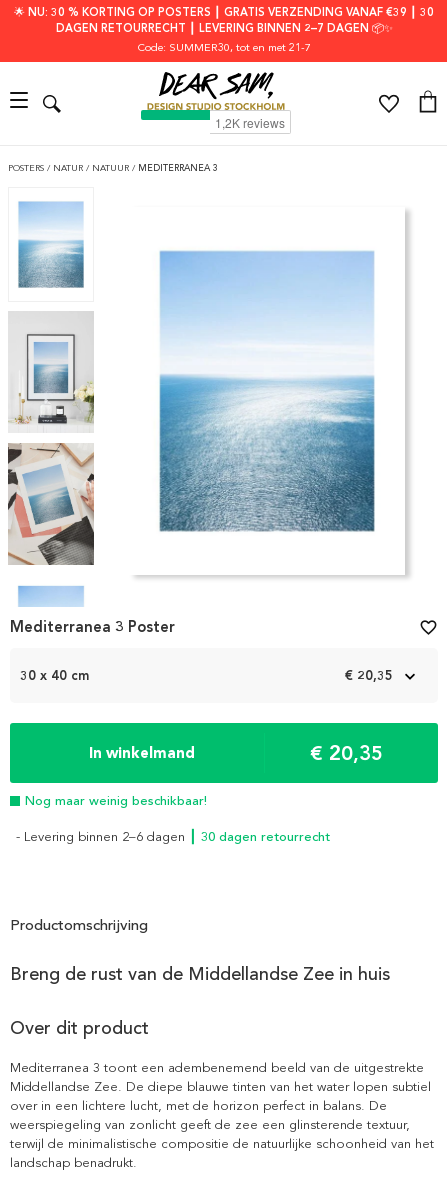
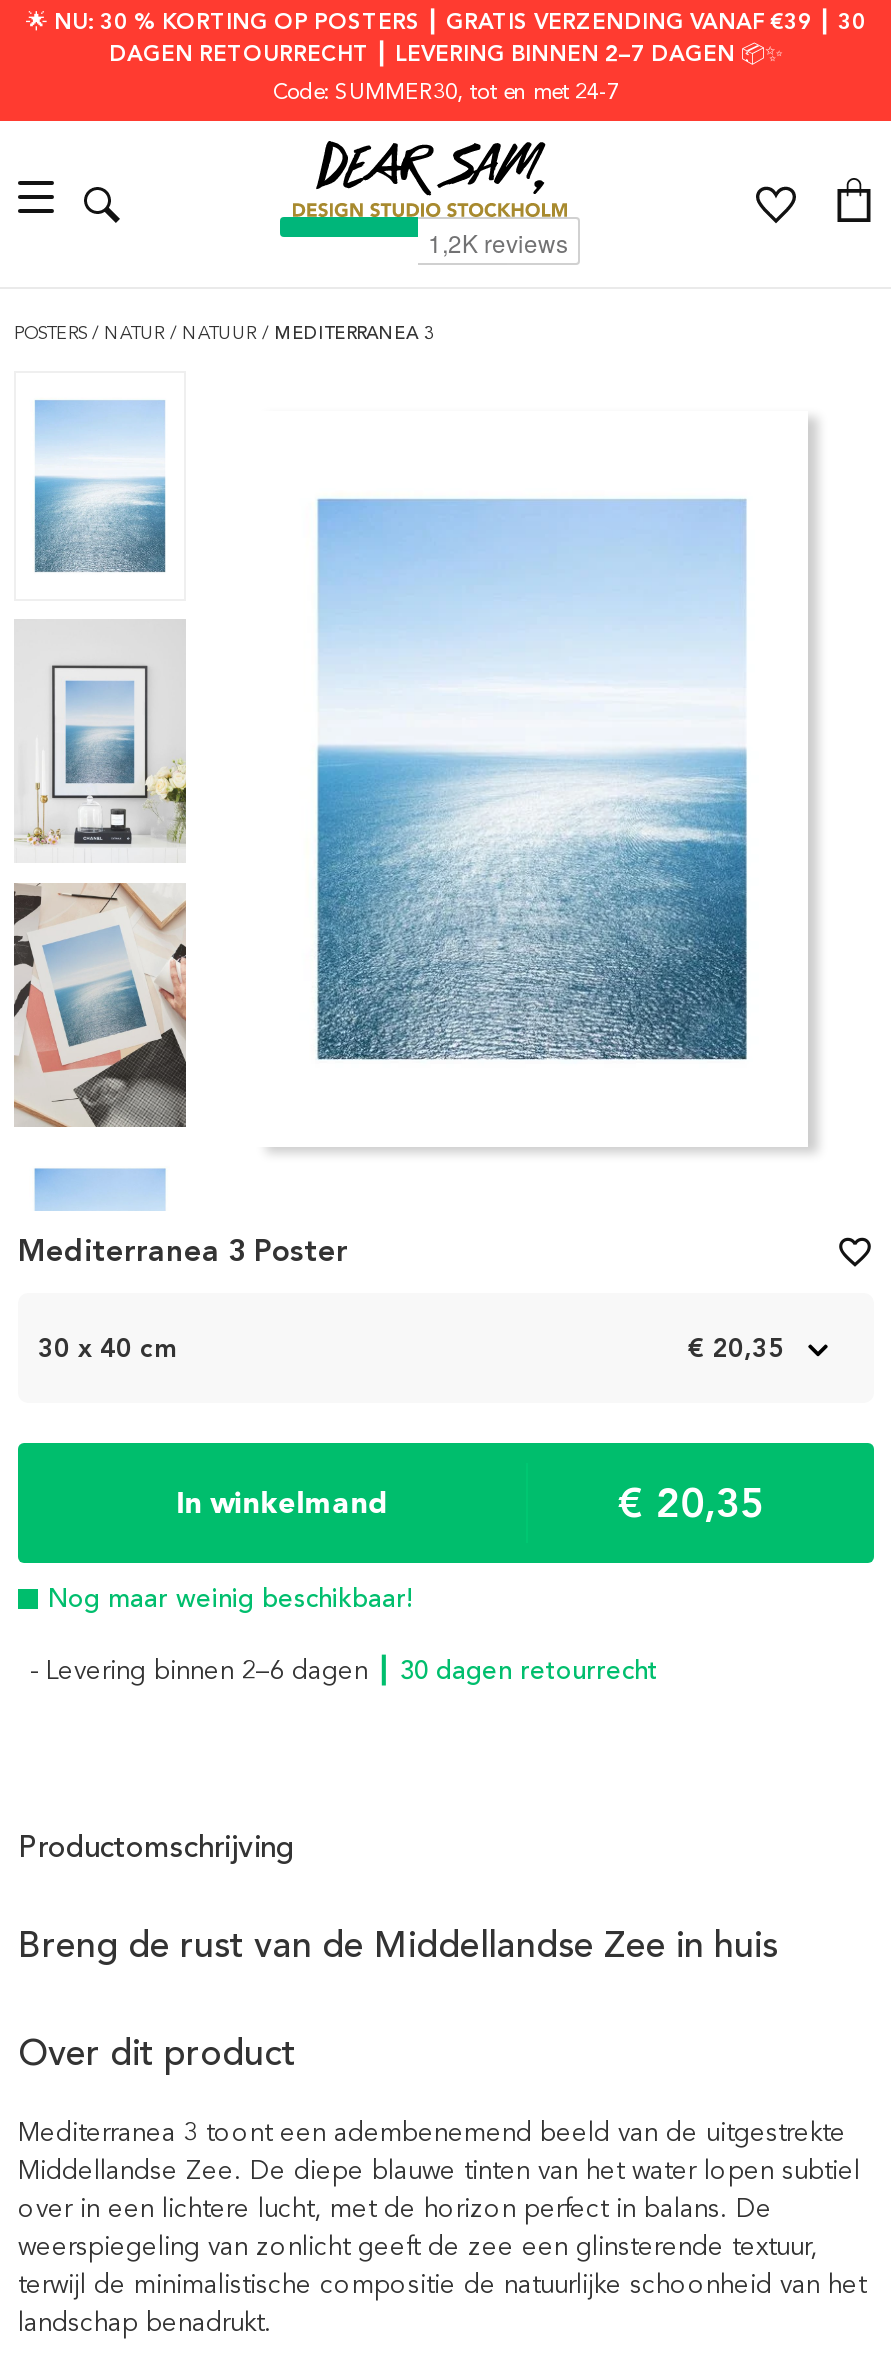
- Code: SUMMER30, tot en met 21-7
+ Code: SUMMER30, tot en met 24-7
